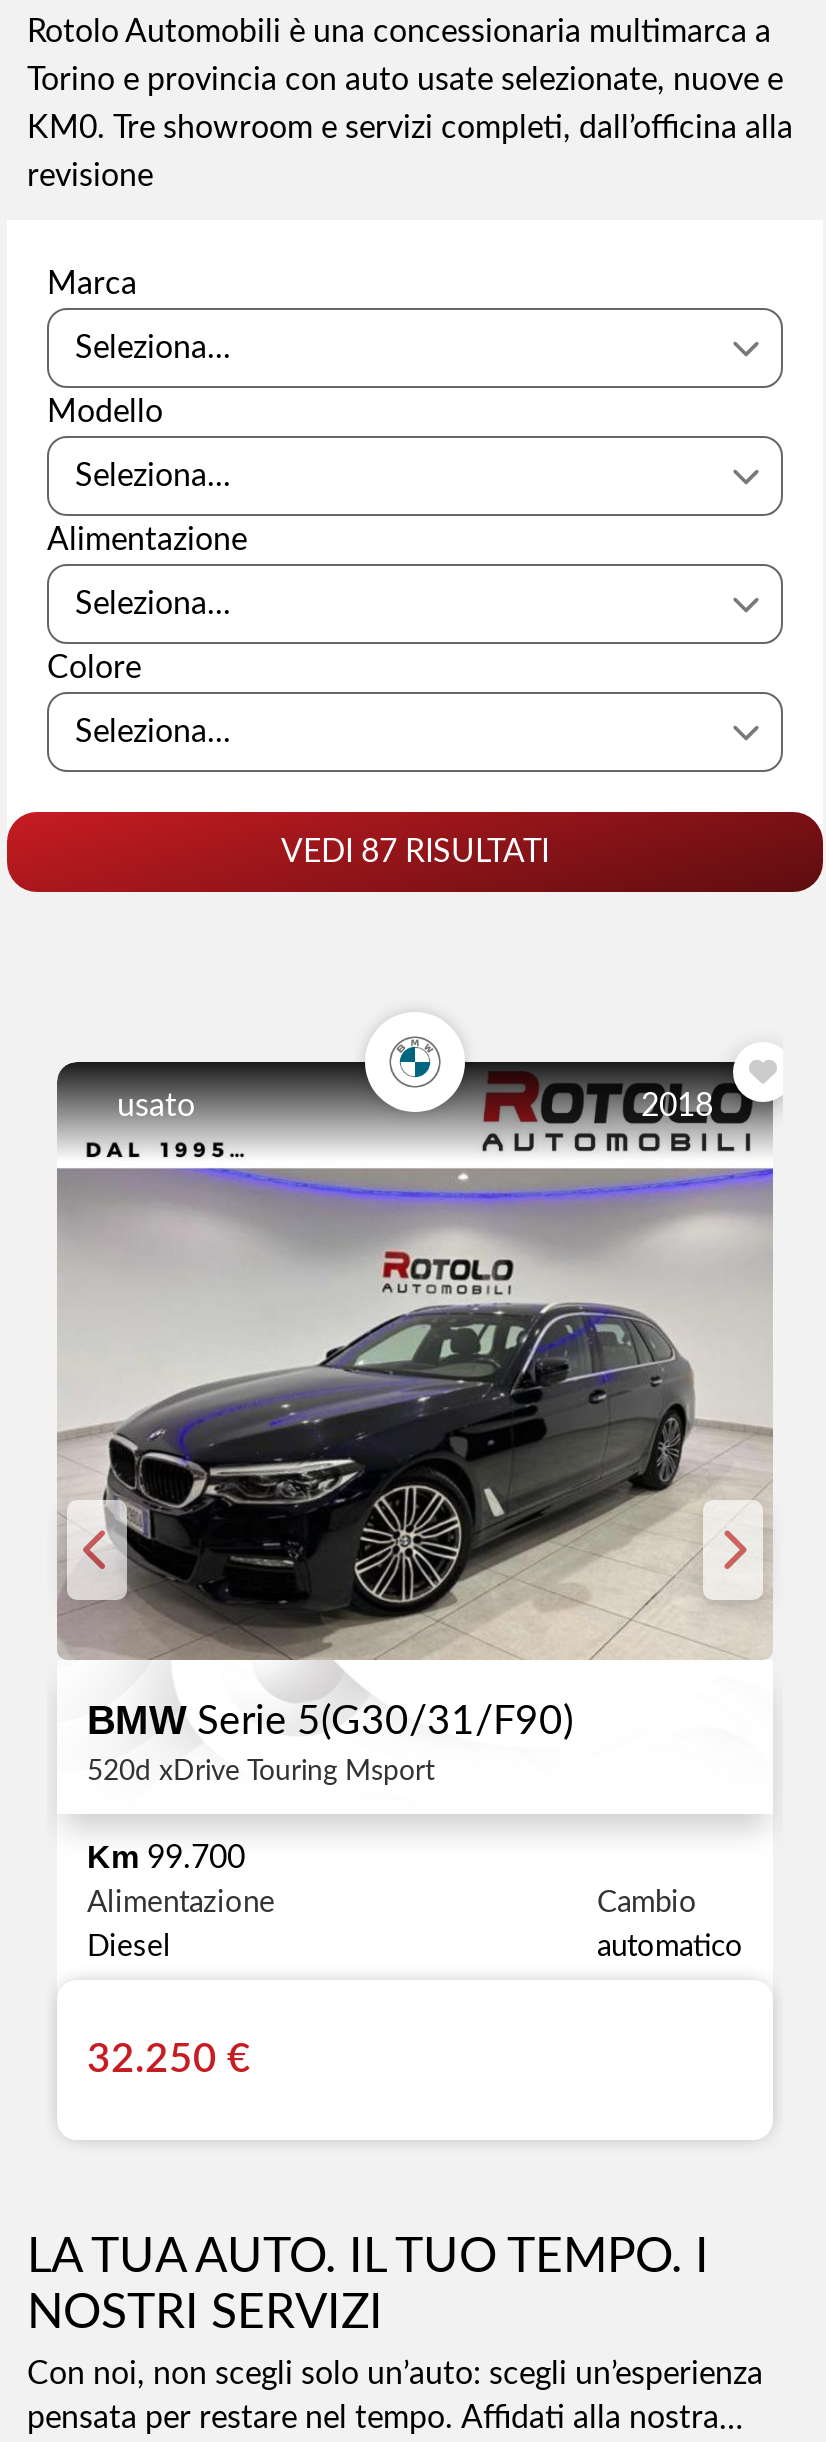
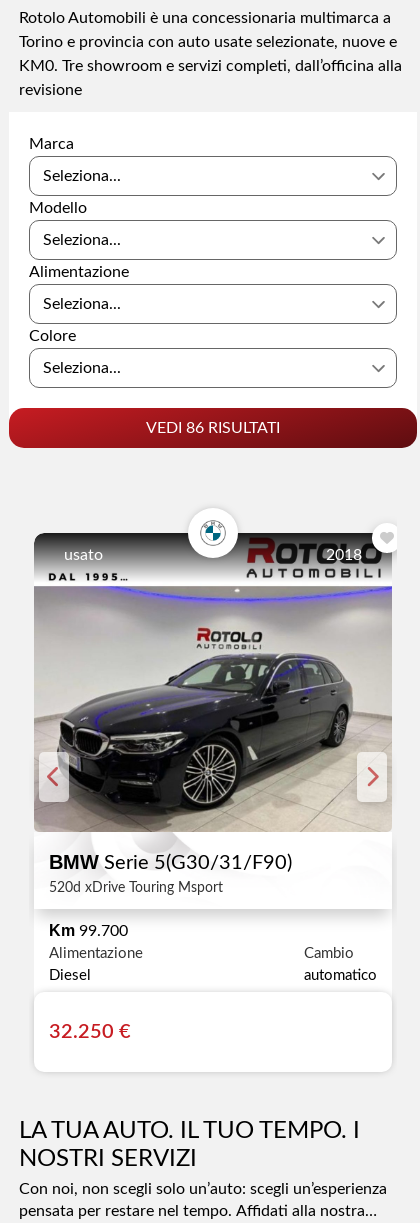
- VEDI 87 RISULTATI
+ VEDI 86 RISULTATI
